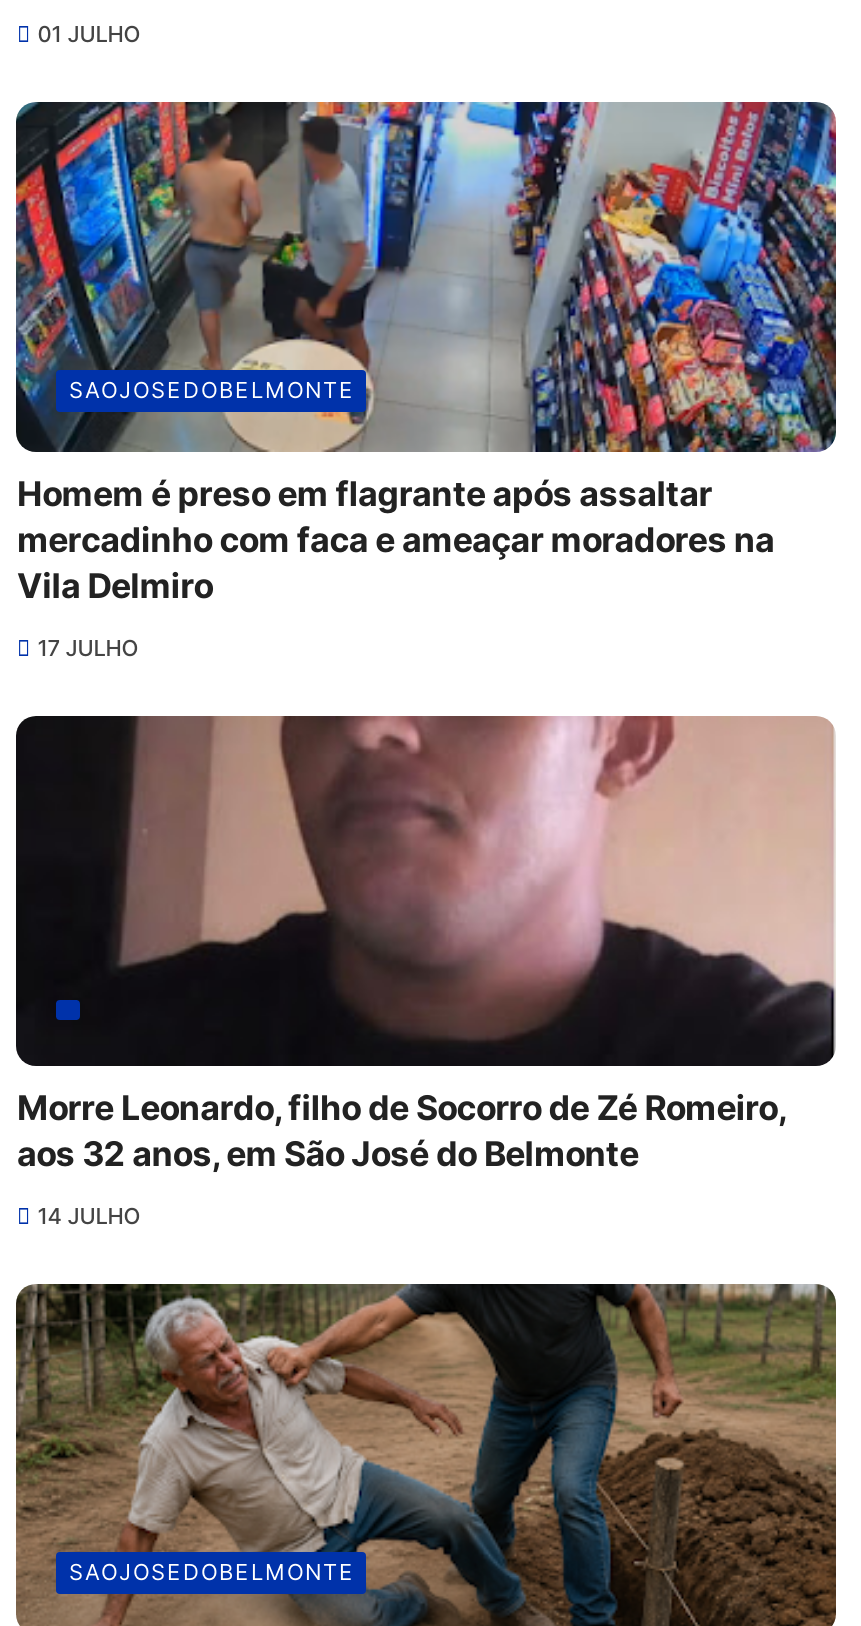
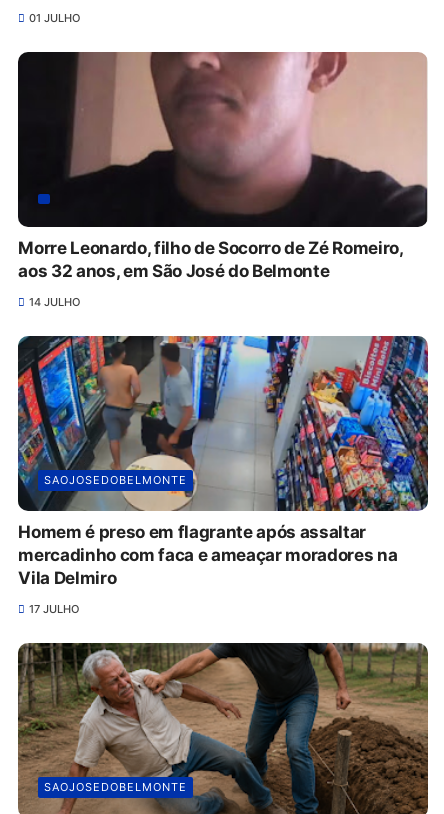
moved down: [image] | SAOJOSEDOBELMONTE | Homem é preso em flagrante após assaltar | mercadinho com faca e ameaçar moradores na | Vila Delmiro | 17 JULHO

moved up: [image] | Morre Leonardo, filho de Socorro de Zé Romeiro, | aos 32 anos, em São José do Belmonte | 14 JULHO
